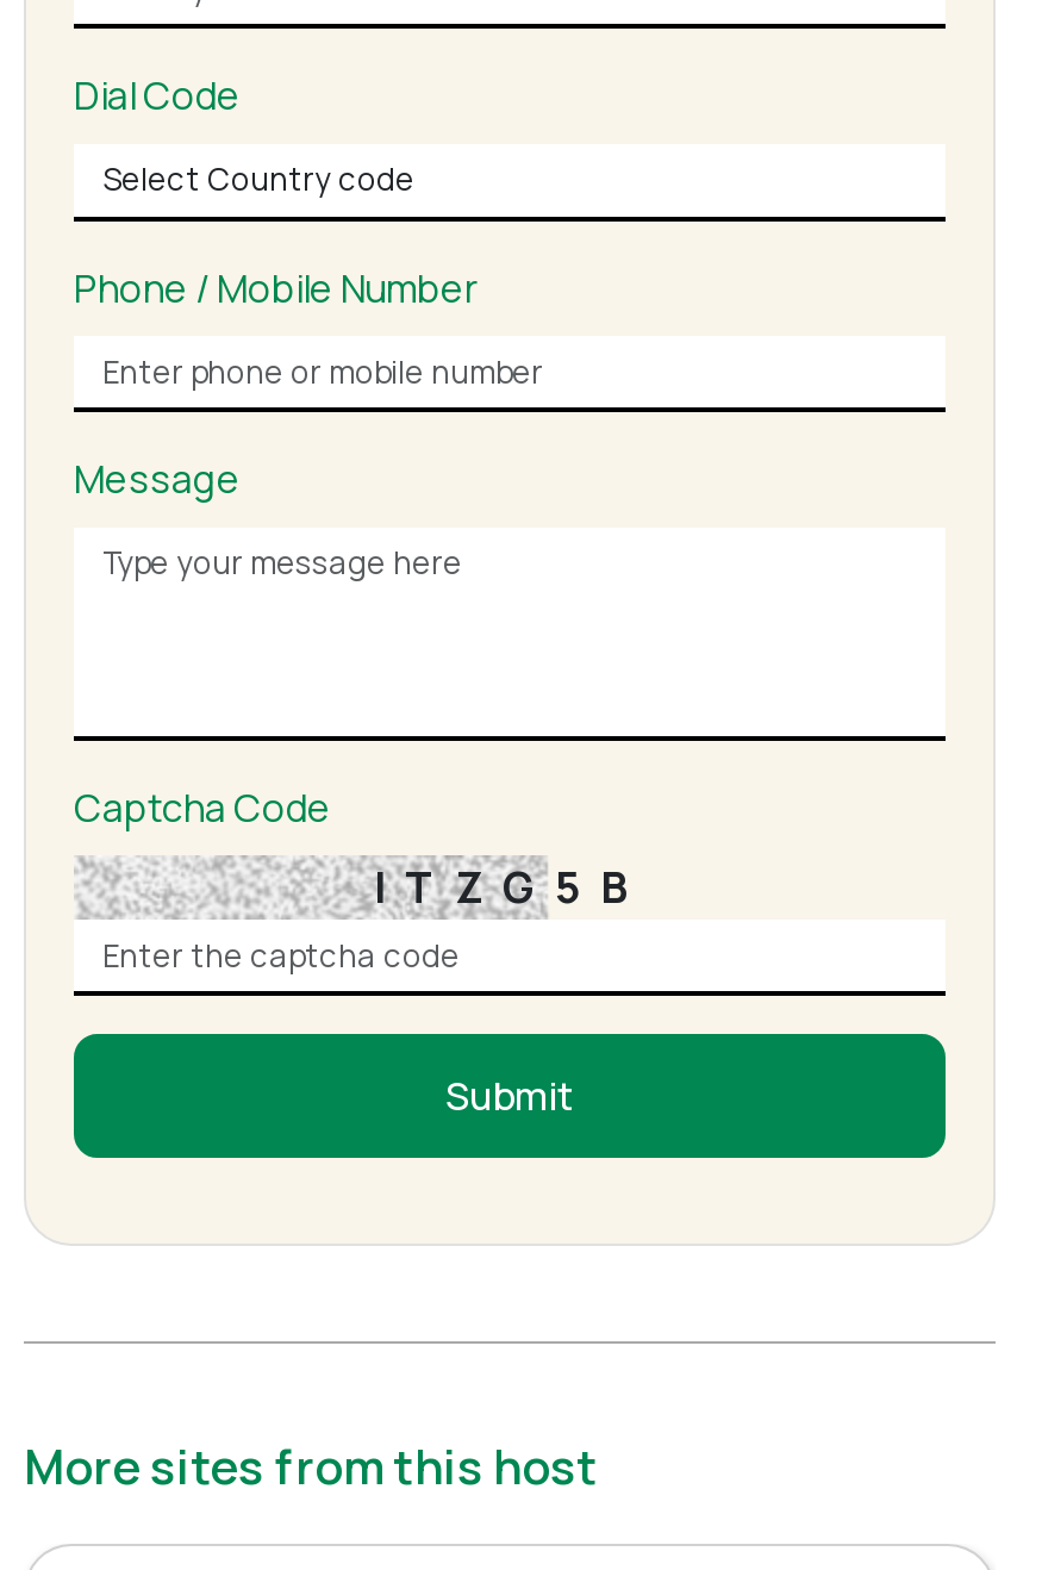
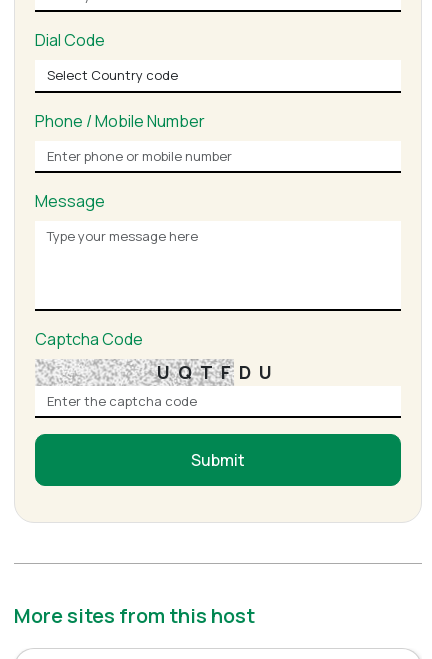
- ITZG5B
+ UQTFDU
